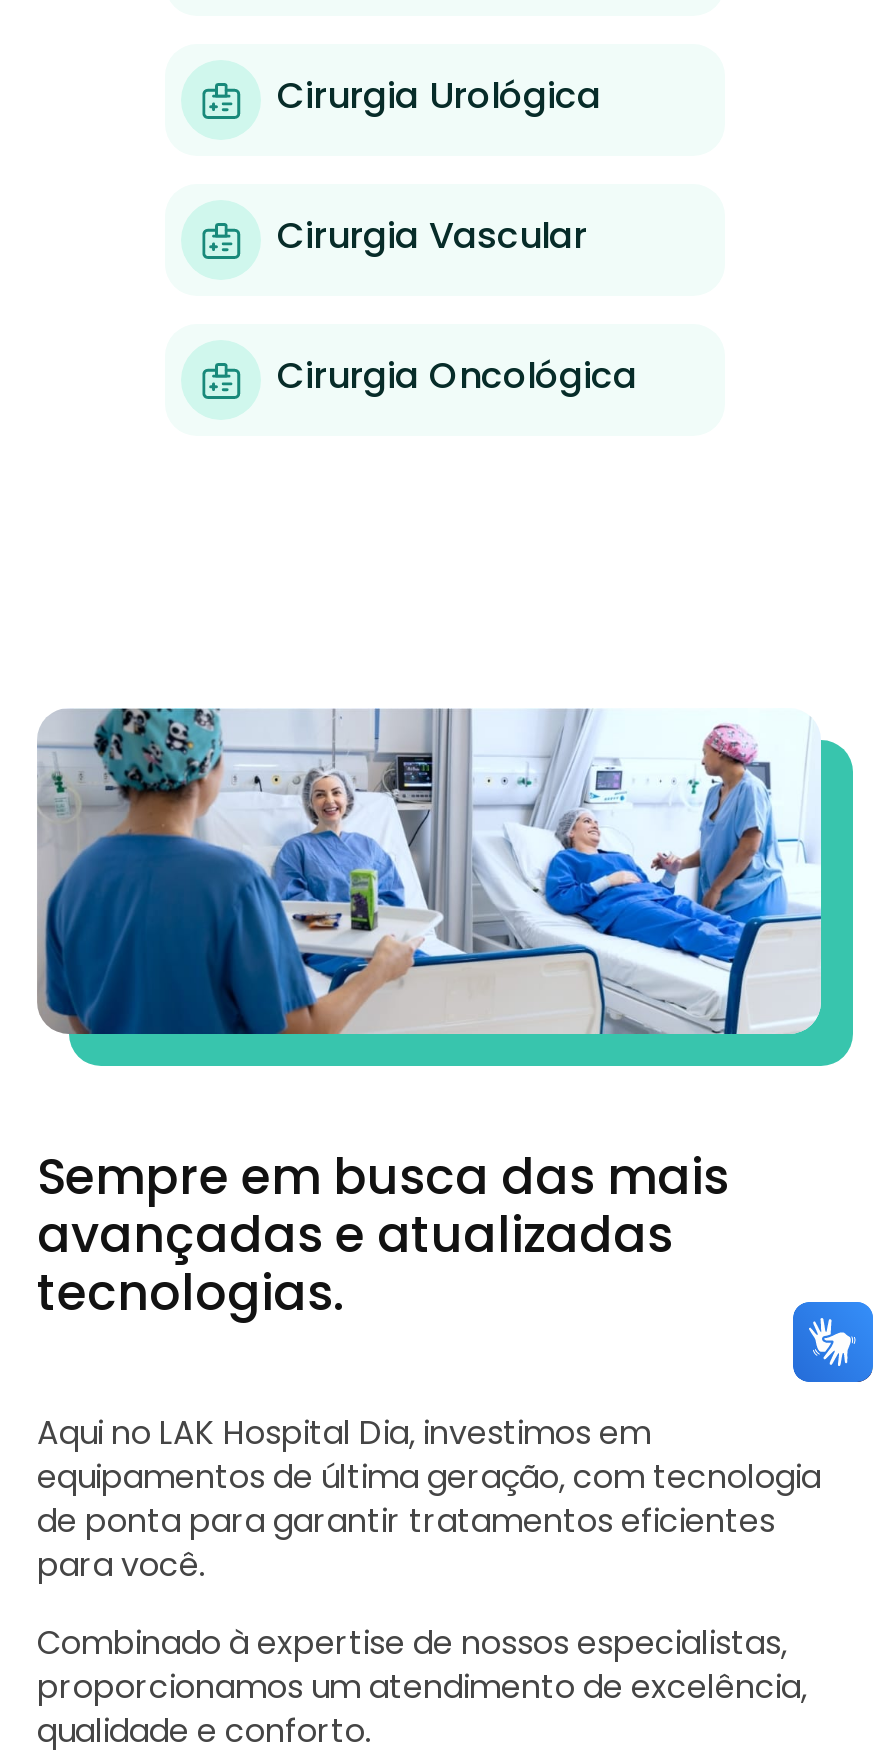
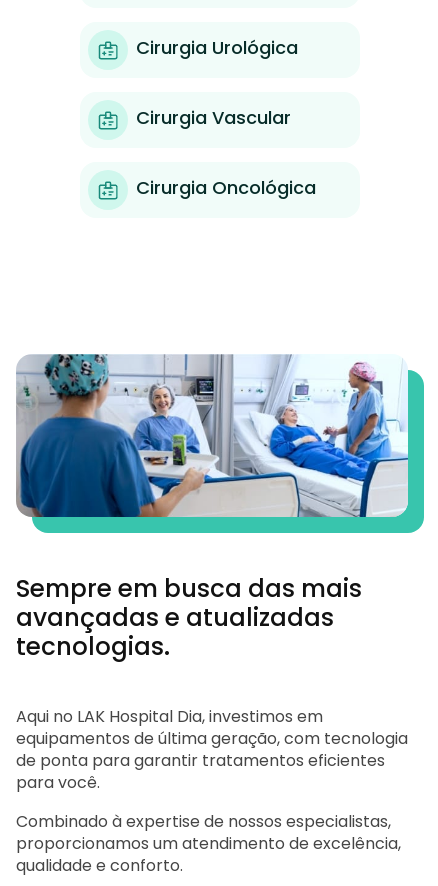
- [image]
